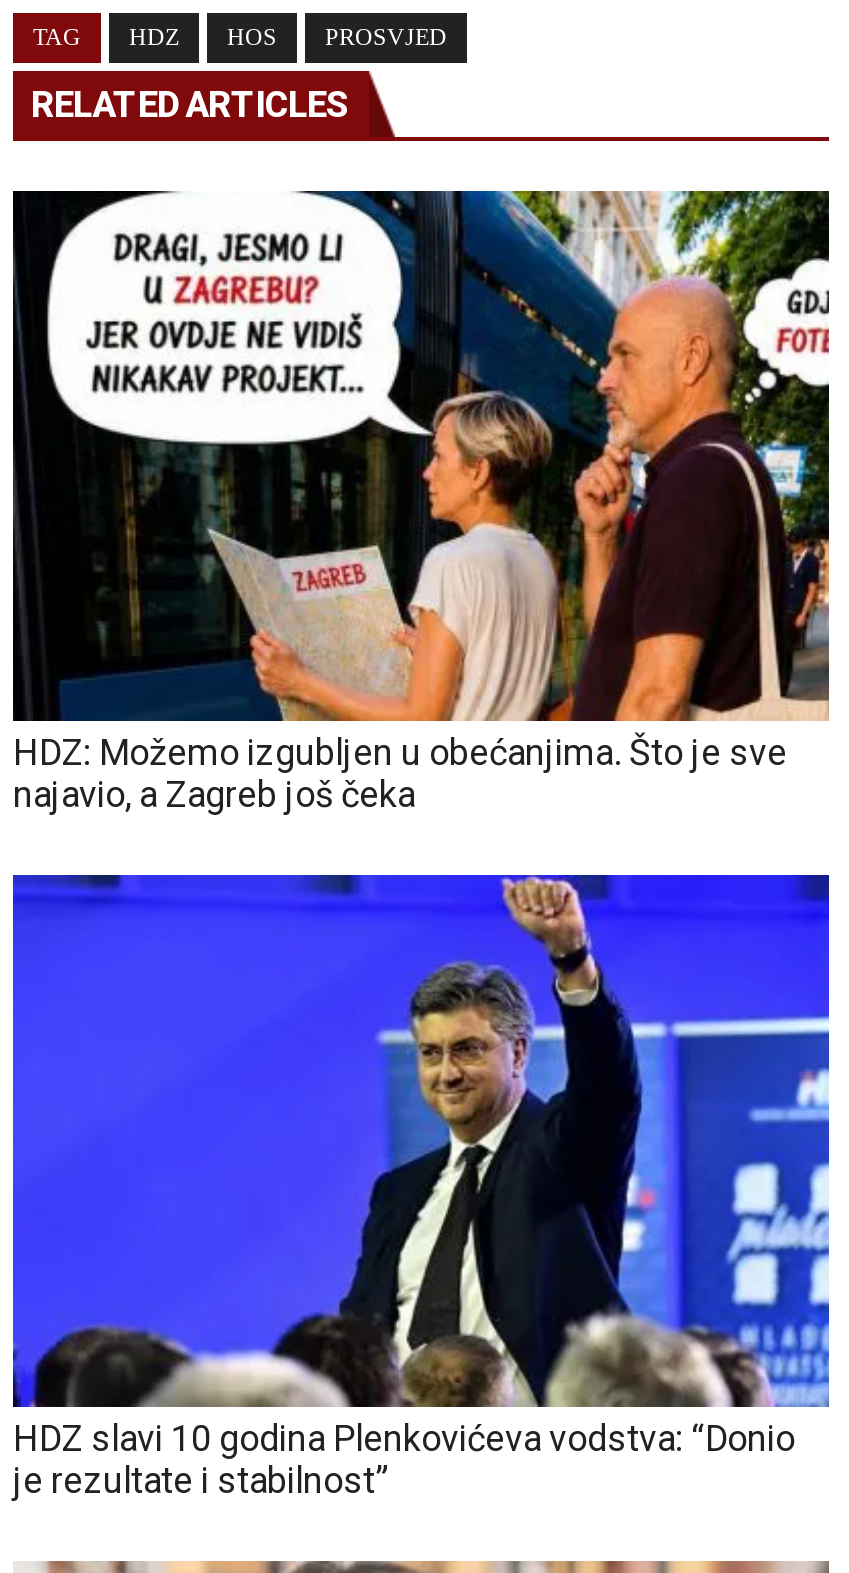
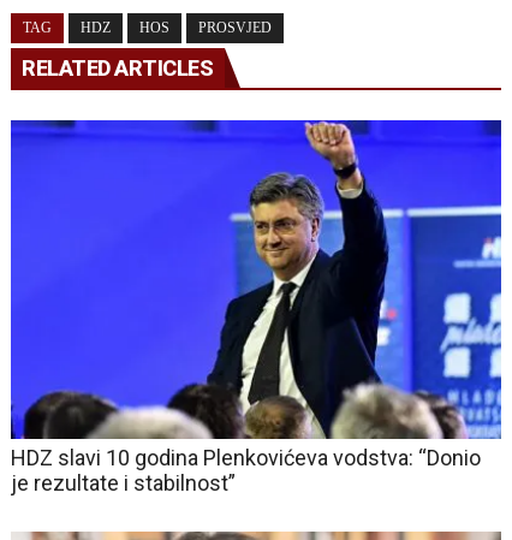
- [image]
- HDZ: Možemo izgubljen u obećanjima. Što je sve
- najavio, a Zagreb još čeka
